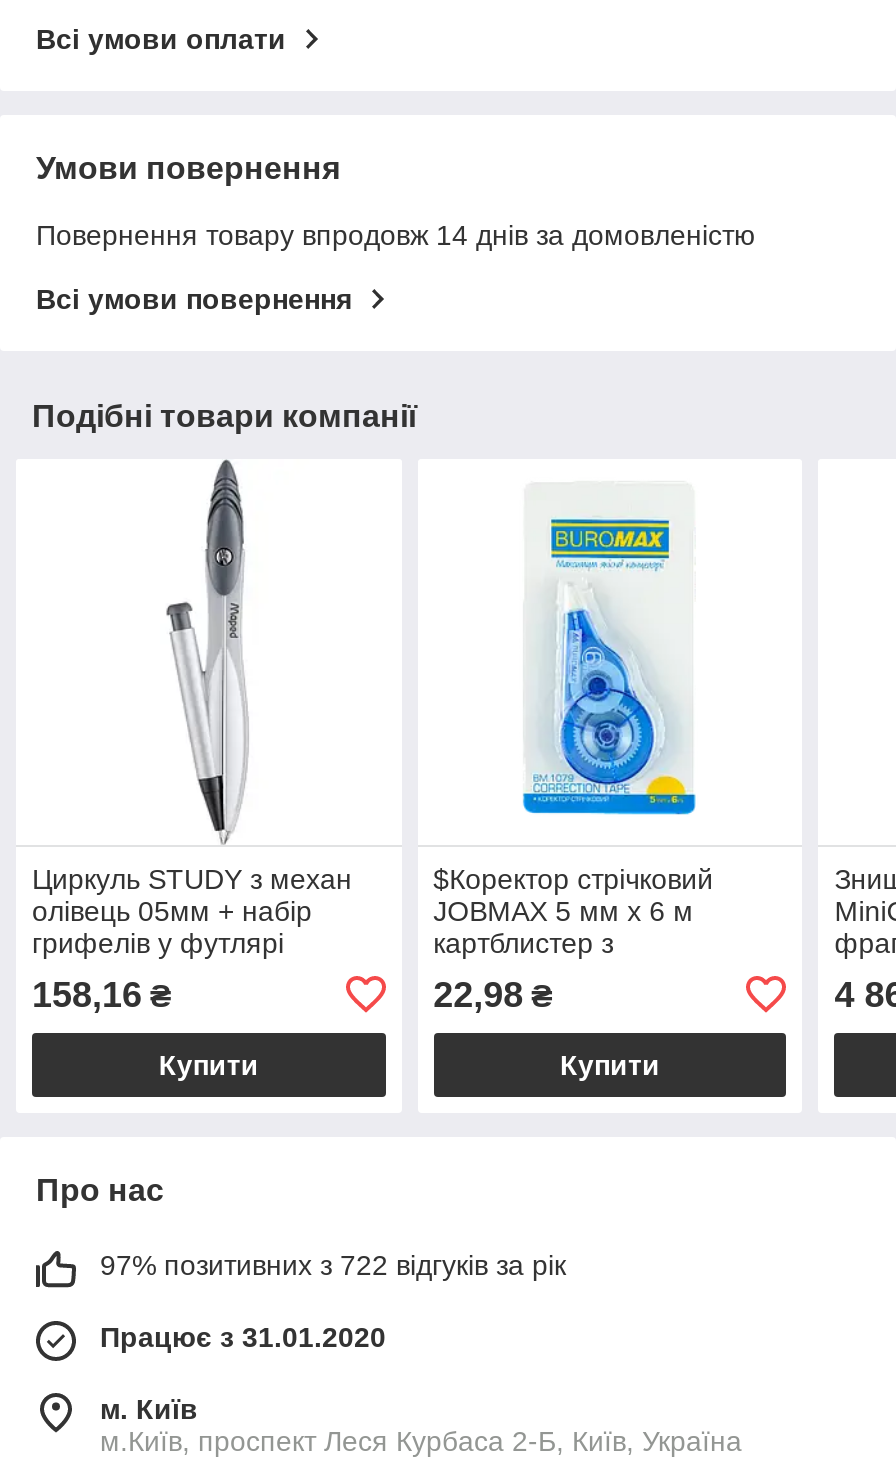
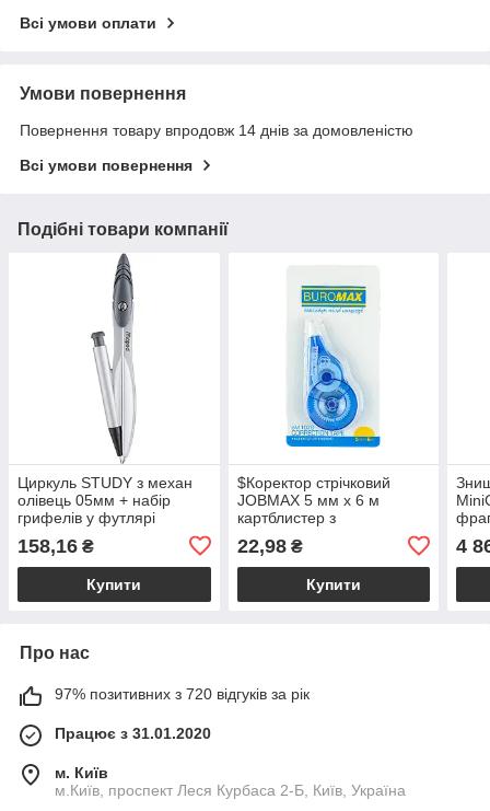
- 97% позитивних з 722 відгуків за рік
+ 97% позитивних з 720 відгуків за рік
